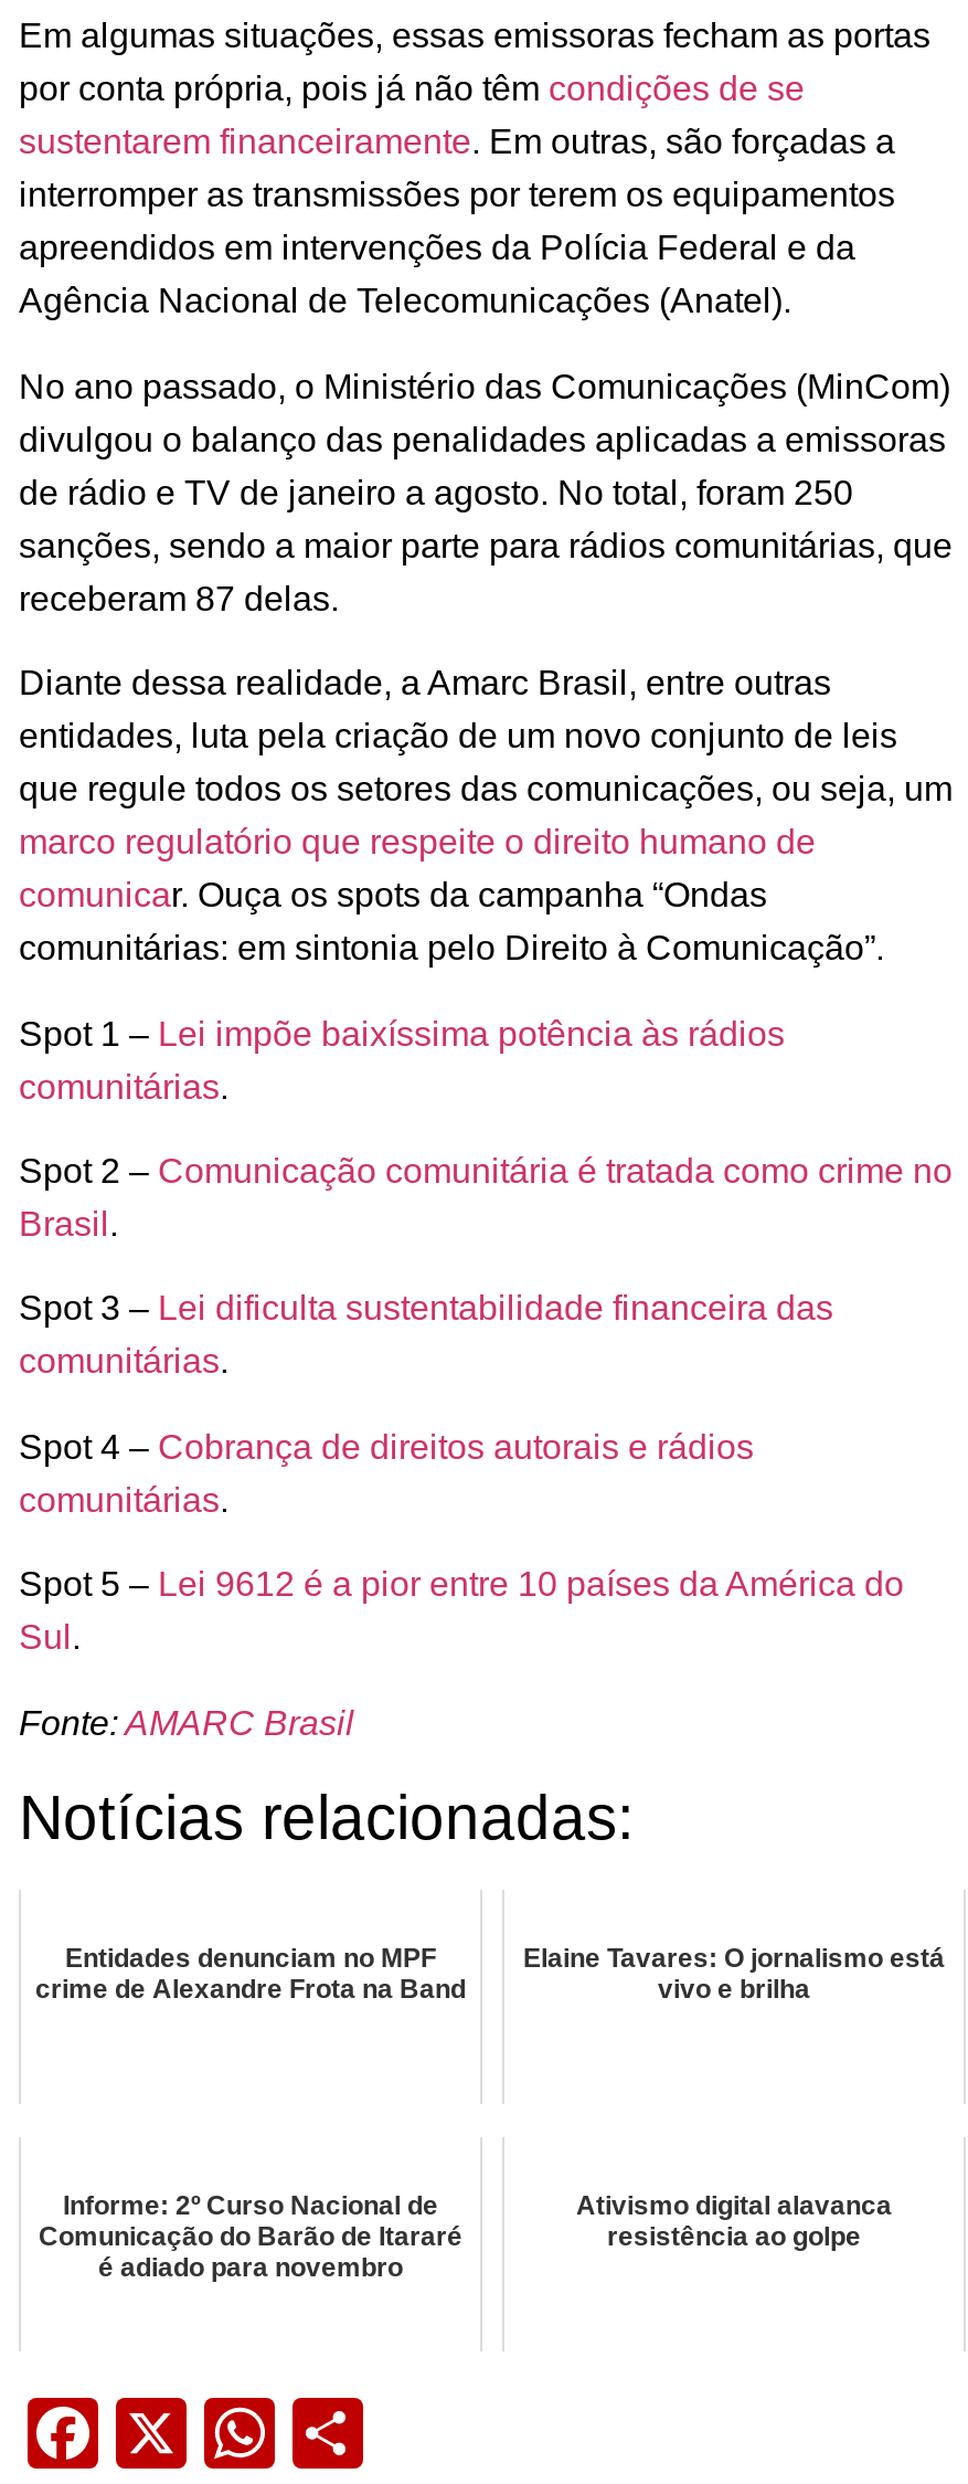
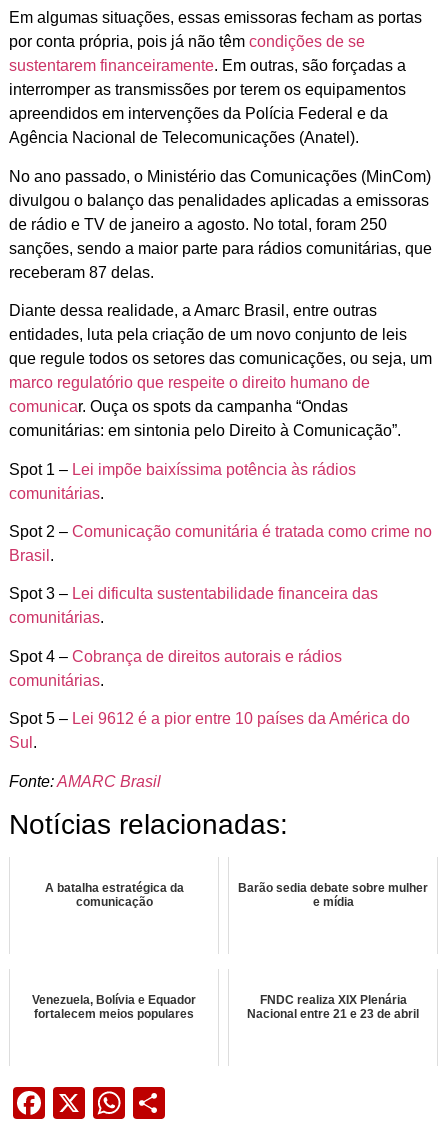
- Entidades denunciam no MPF
- crime de Alexandre Frota na Band
+ A batalha estratégica da
+ comunicação

- Elaine Tavares: O jornalismo está
- vivo e brilha
+ Barão sedia debate sobre mulher
+ e mídia

- Informe: 2º Curso Nacional de
- Comunicação do Barão de Itararé
- é adiado para novembro
+ Venezuela, Bolívia e Equador
+ fortalecem meios populares

- Ativismo digital alavanca
- resistência ao golpe
+ FNDC realiza XIX Plenária
+ Nacional entre 21 e 23 de abril
